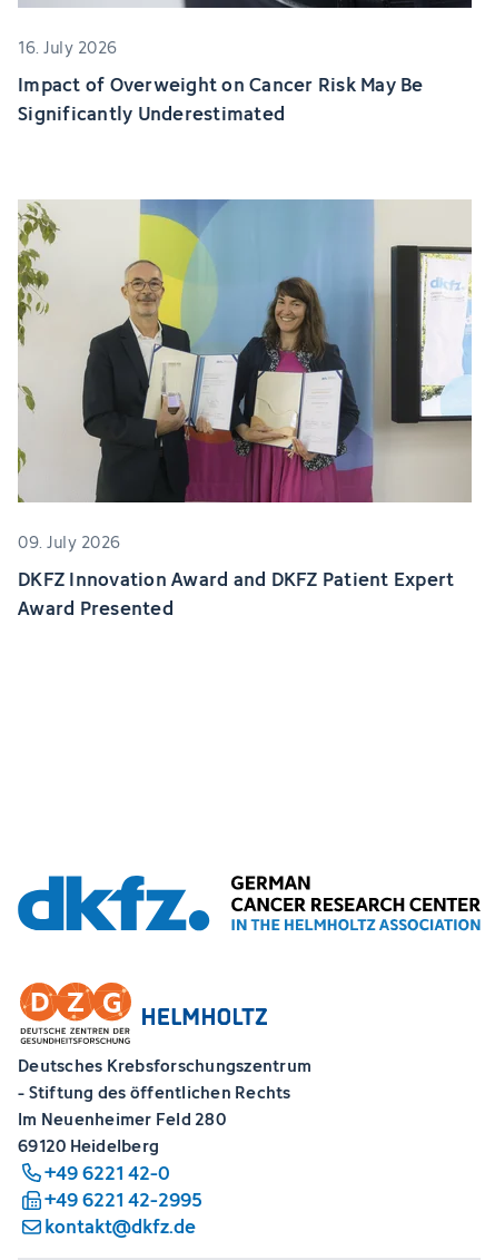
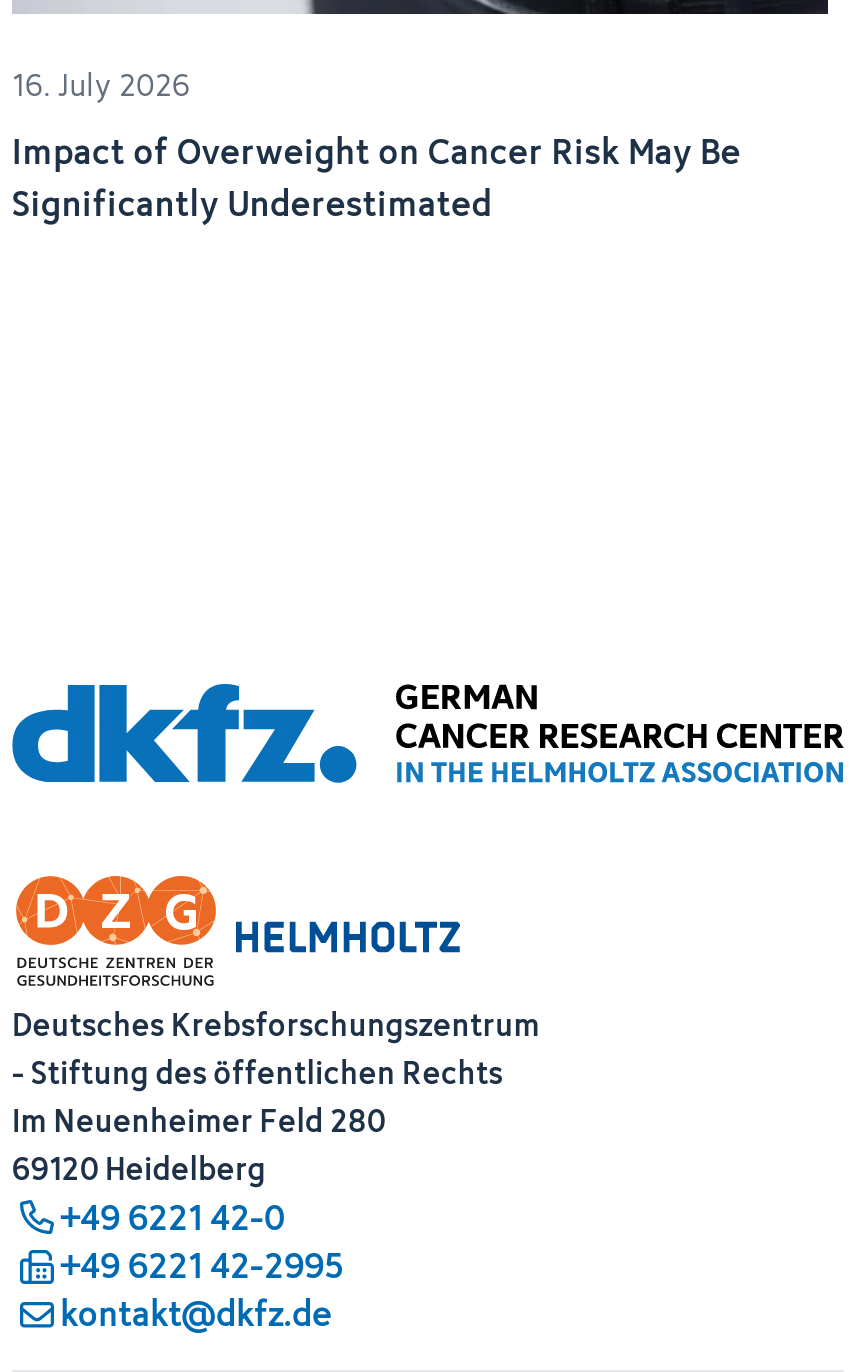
- [image]
- 09. July 2026
- DKFZ Innovation Award and DKFZ Patient Expert
- Award Presented
